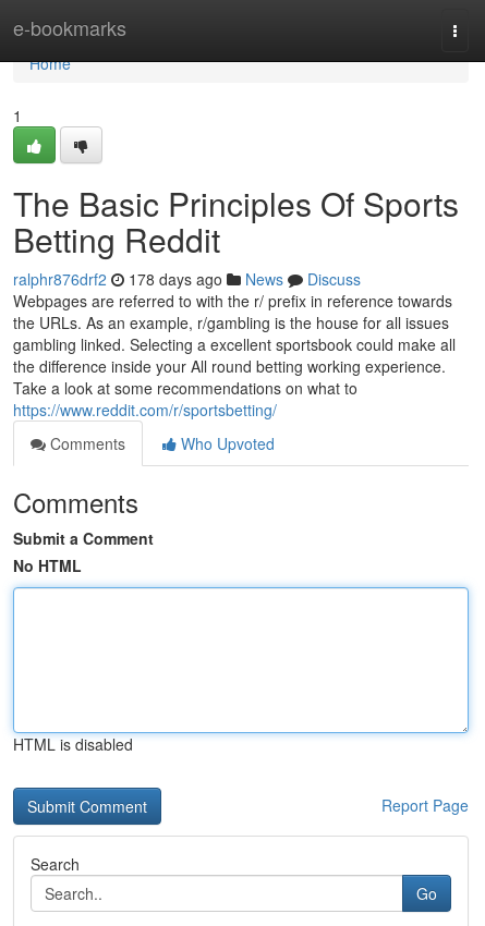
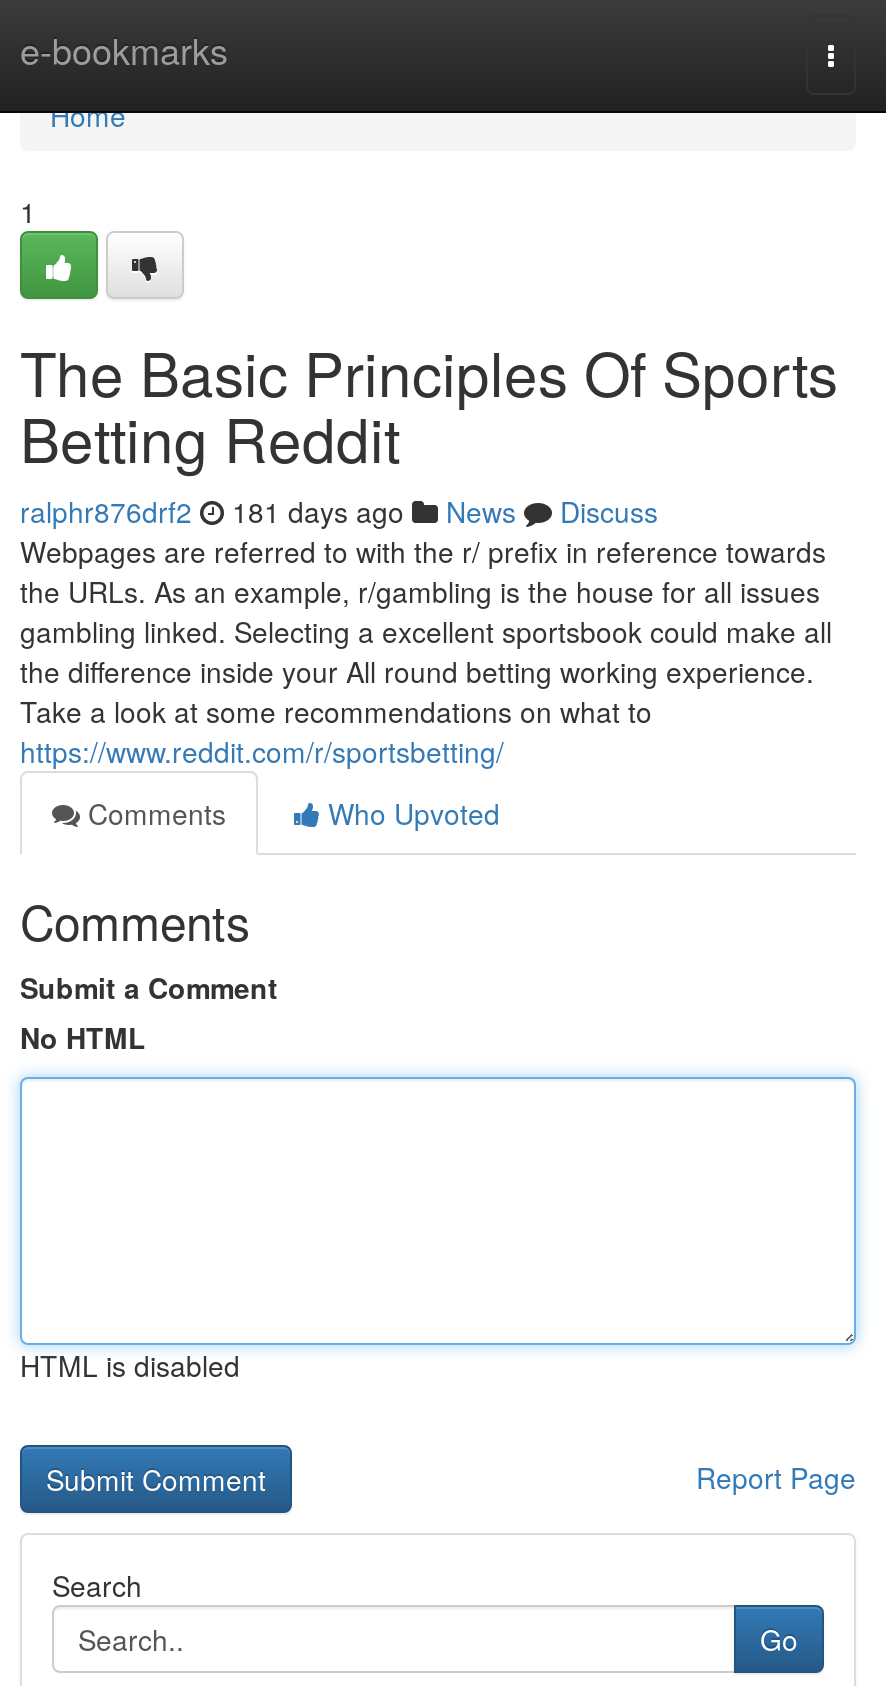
- ralphr876drf2 178 days ago News Discuss
+ ralphr876drf2 181 days ago News Discuss
